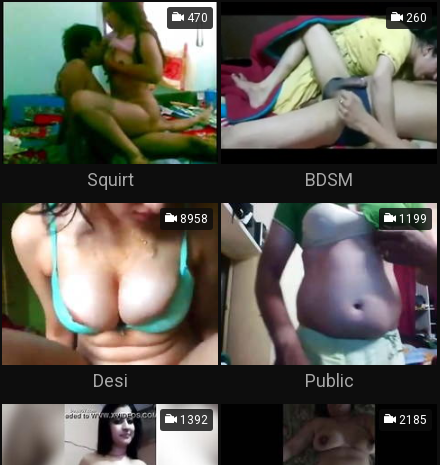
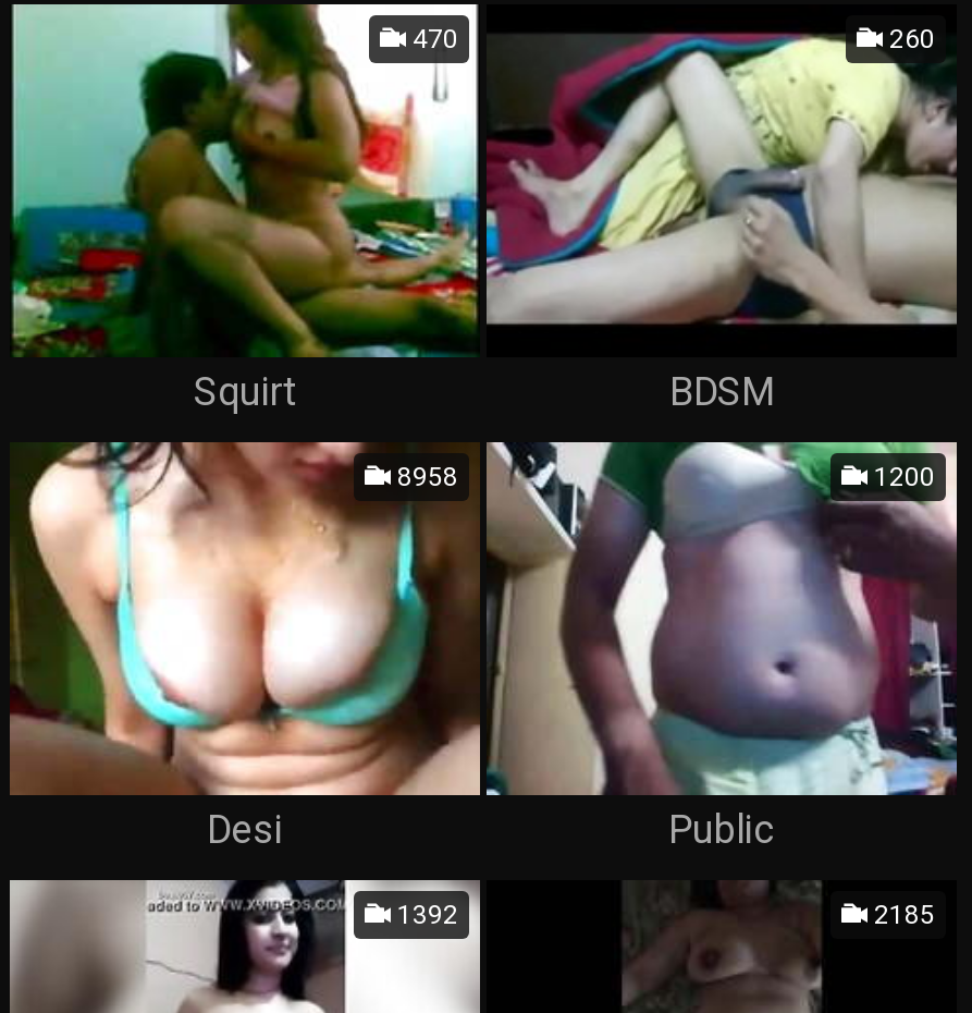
- 1199
+ 1200
